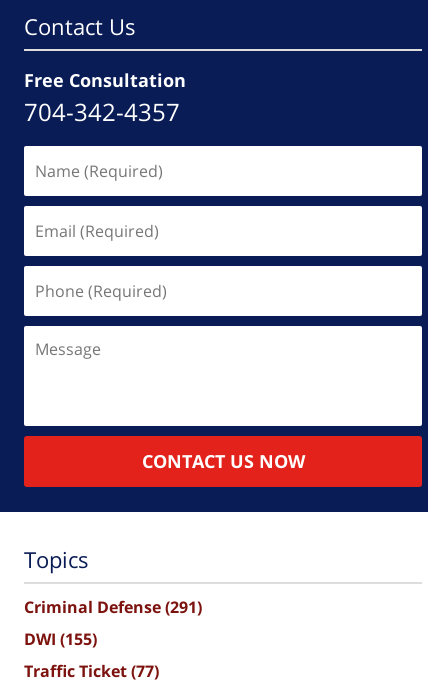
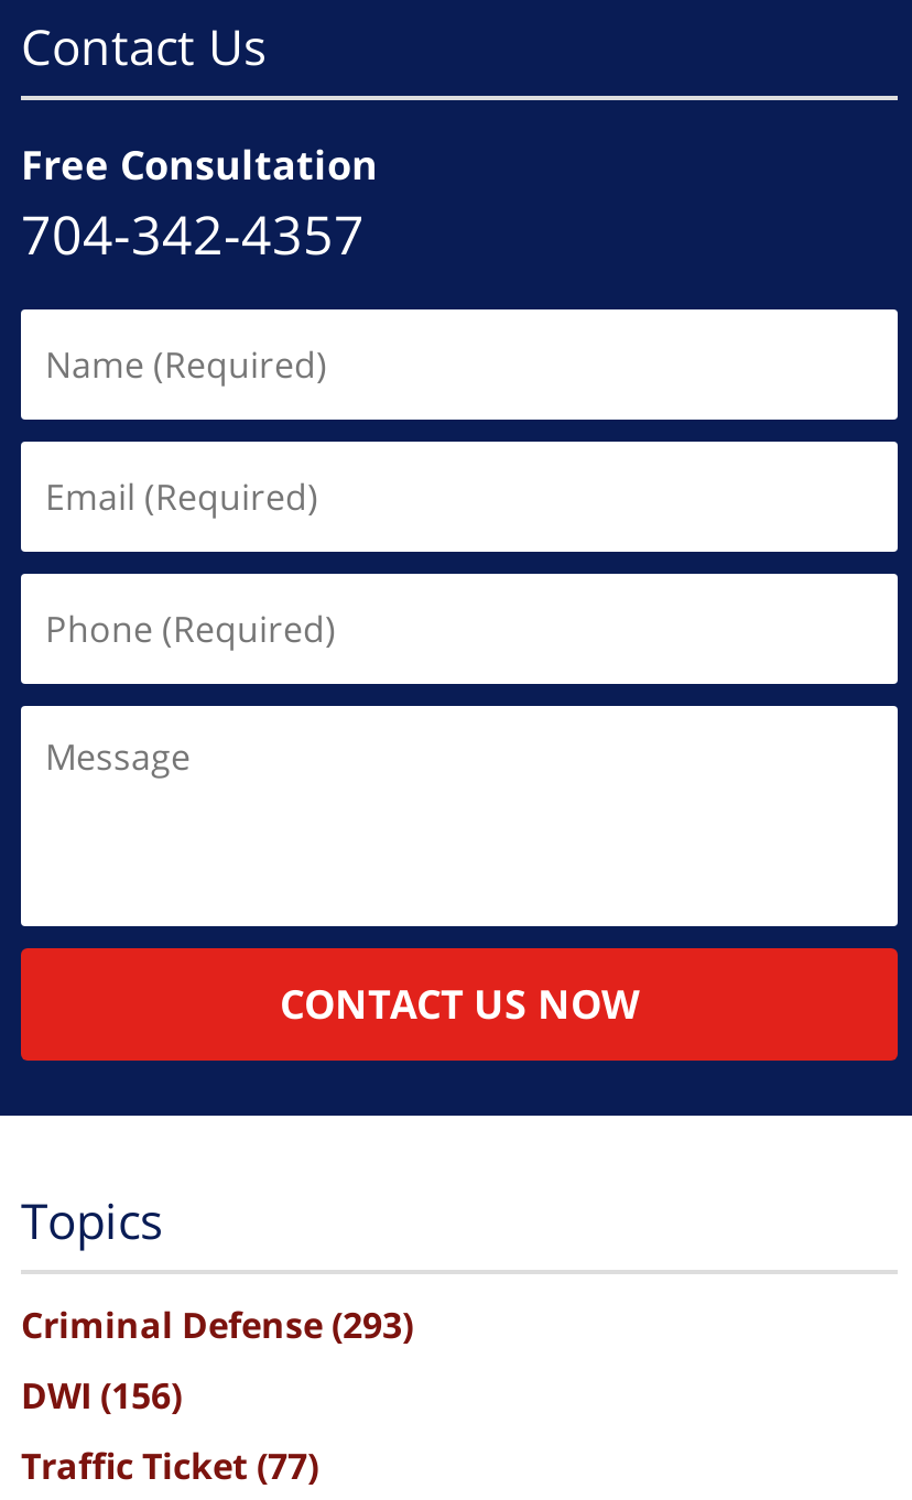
- Criminal Defense (291)
+ Criminal Defense (293)

- DWI (155)
+ DWI (156)
